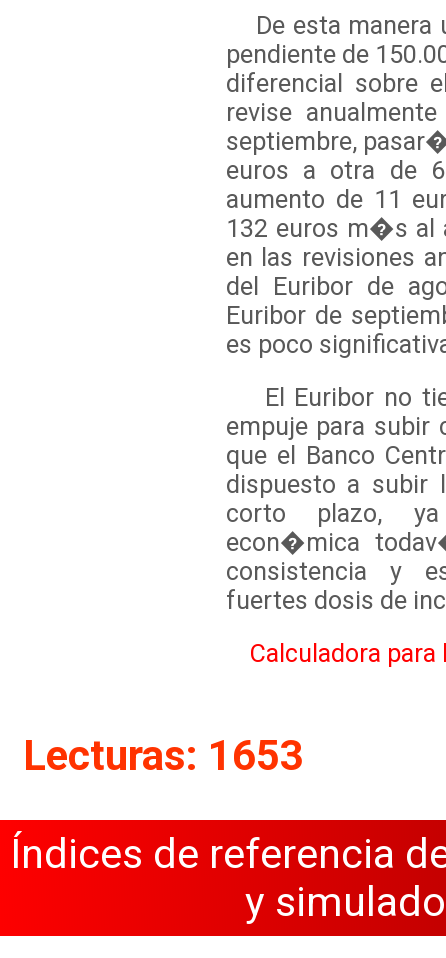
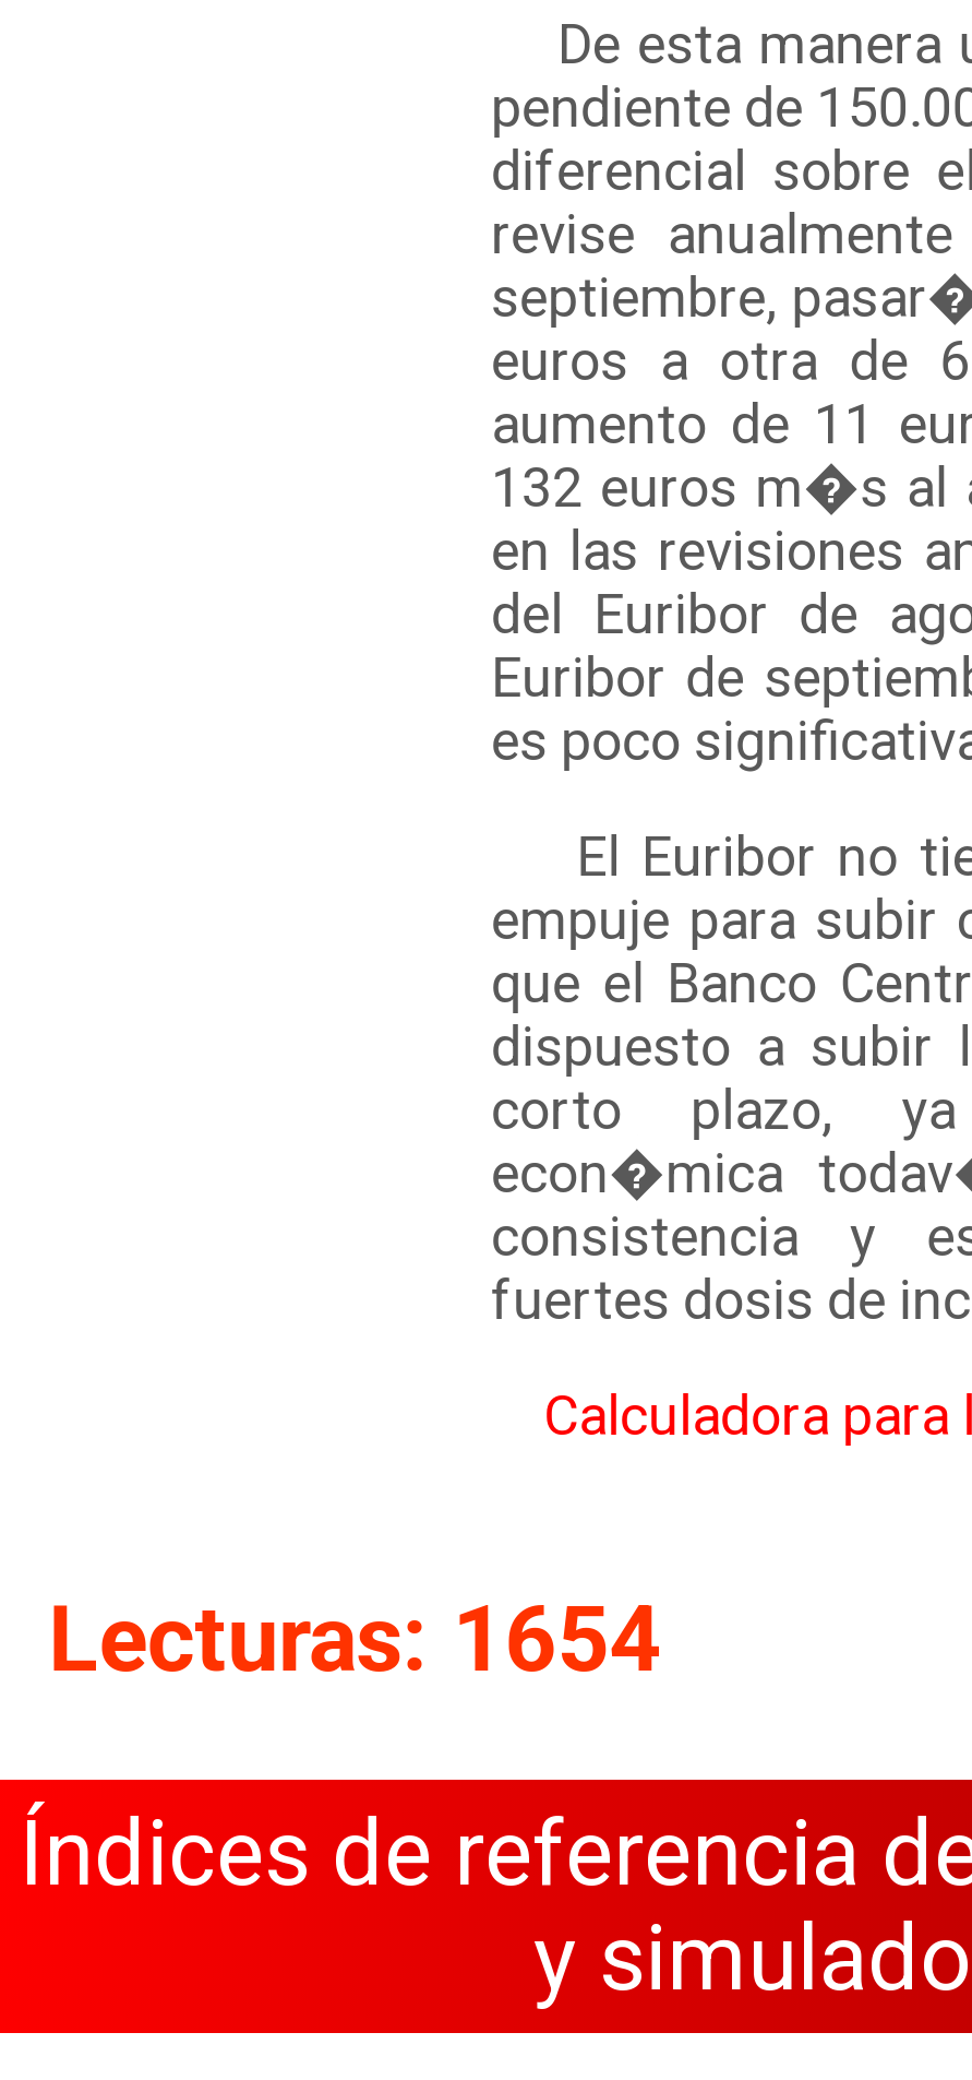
- Lecturas: 1653
+ Lecturas: 1654
